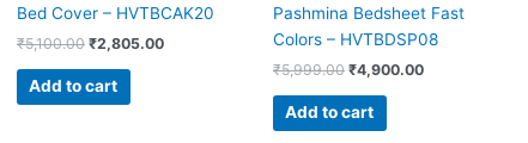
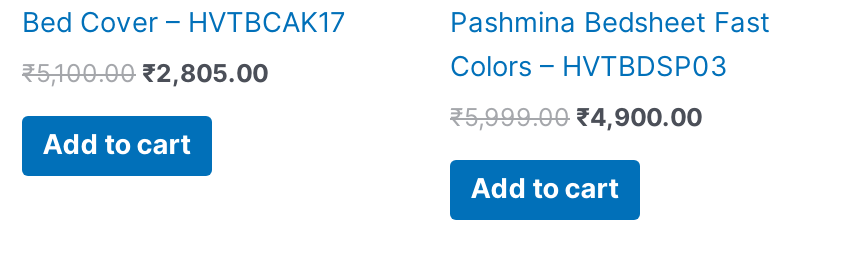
- Bed Cover – HVTBCAK20
+ Bed Cover – HVTBCAK17

- Colors – HVTBDSP08
+ Colors – HVTBDSP03
